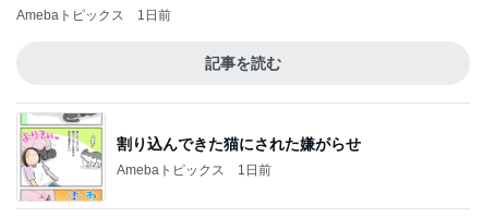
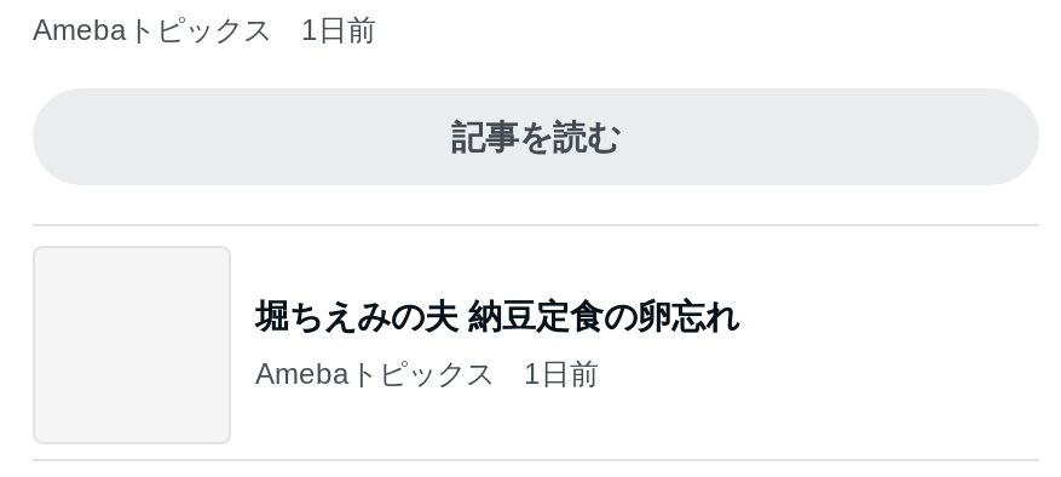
- [image]

- 割り込んできた猫にされた嫌がらせ
+ 堀ちえみの夫 納豆定食の卵忘れ
